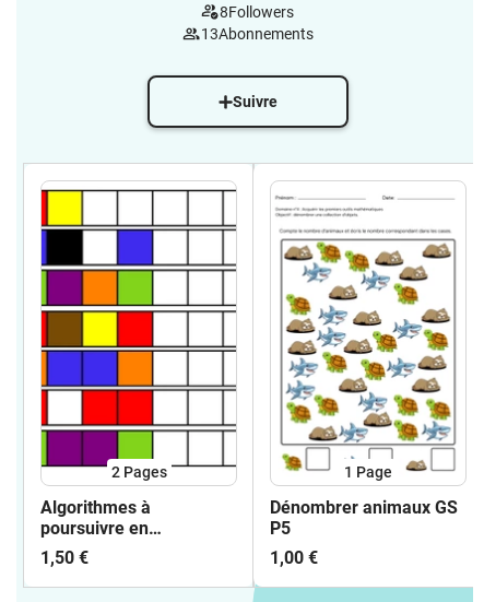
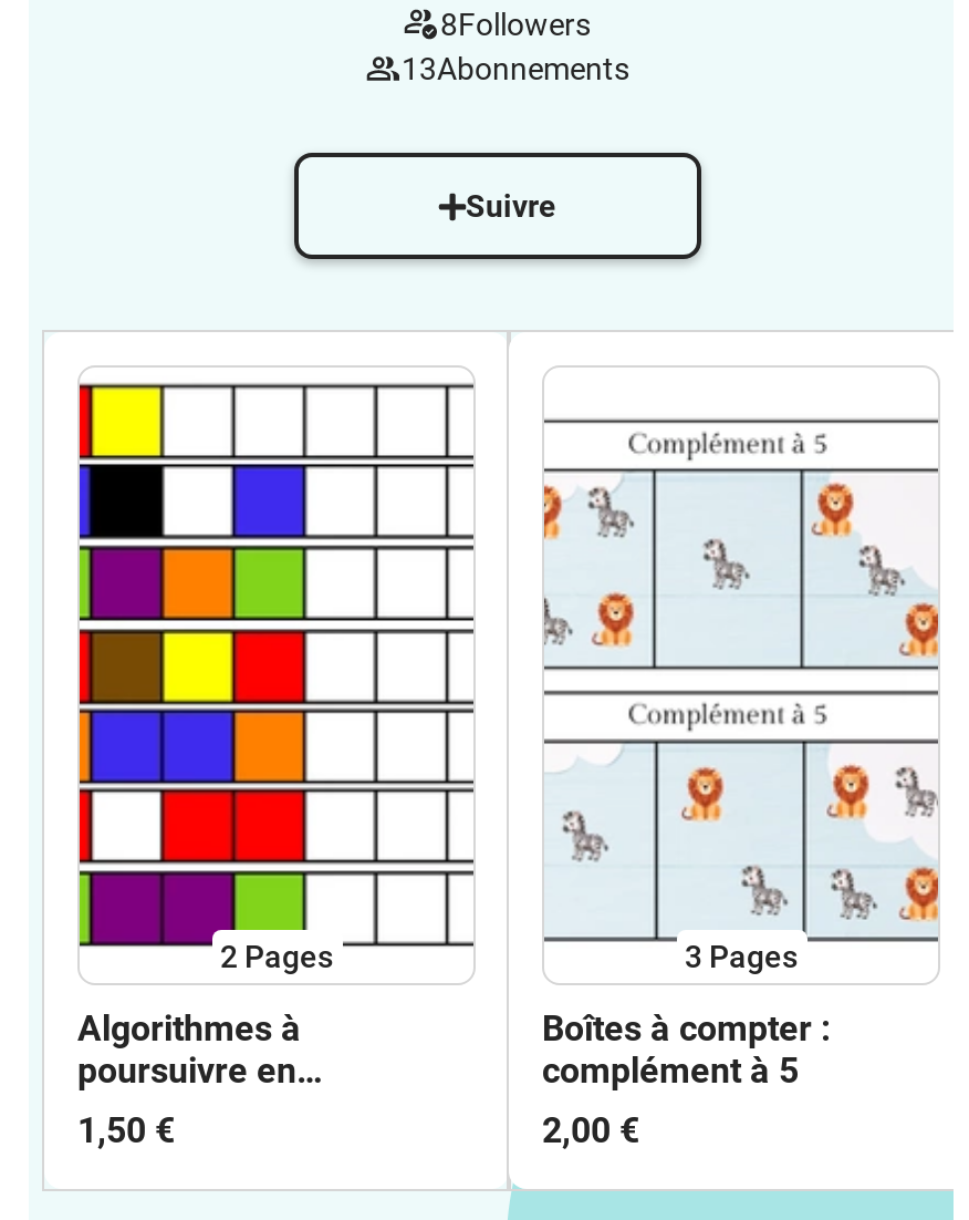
- [image]
- 1 Page
+ [image]
+ 3 Pages

- Dénombrer animaux GS
- P5
- 1,00 €
+ Boîtes à compter :
+ complément à 5
+ 2,00 €
